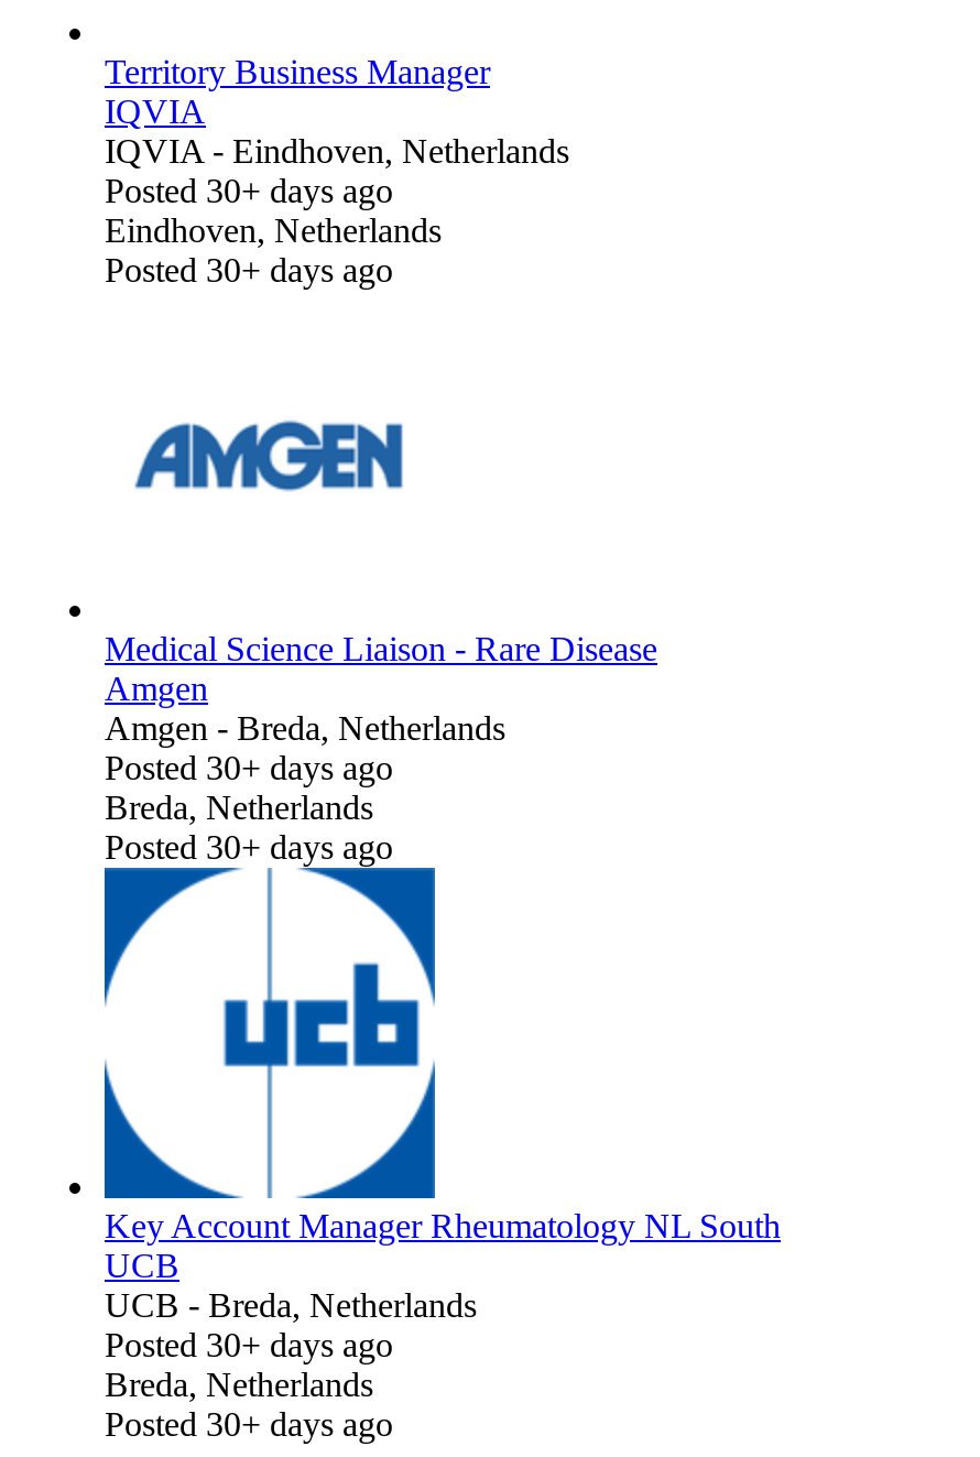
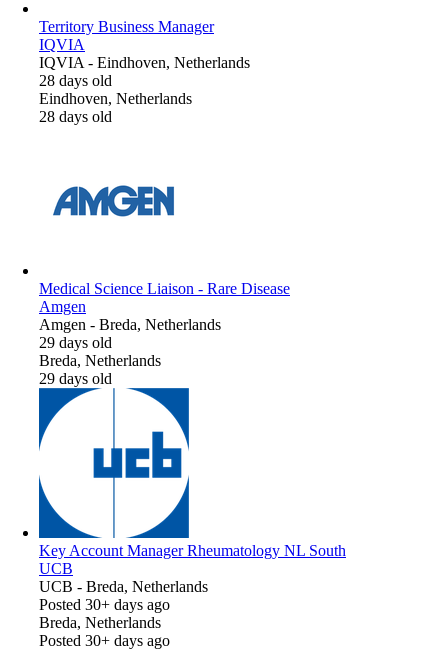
- Posted 30+ days ago
+ 28 days old

- Posted 30+ days ago
+ 28 days old

- Posted 30+ days ago
+ 29 days old

- Posted 30+ days ago
+ 29 days old
